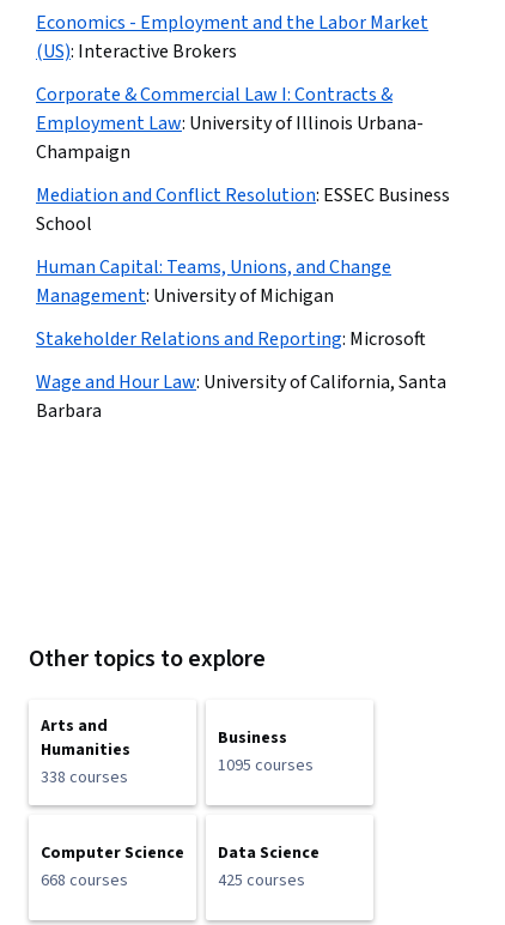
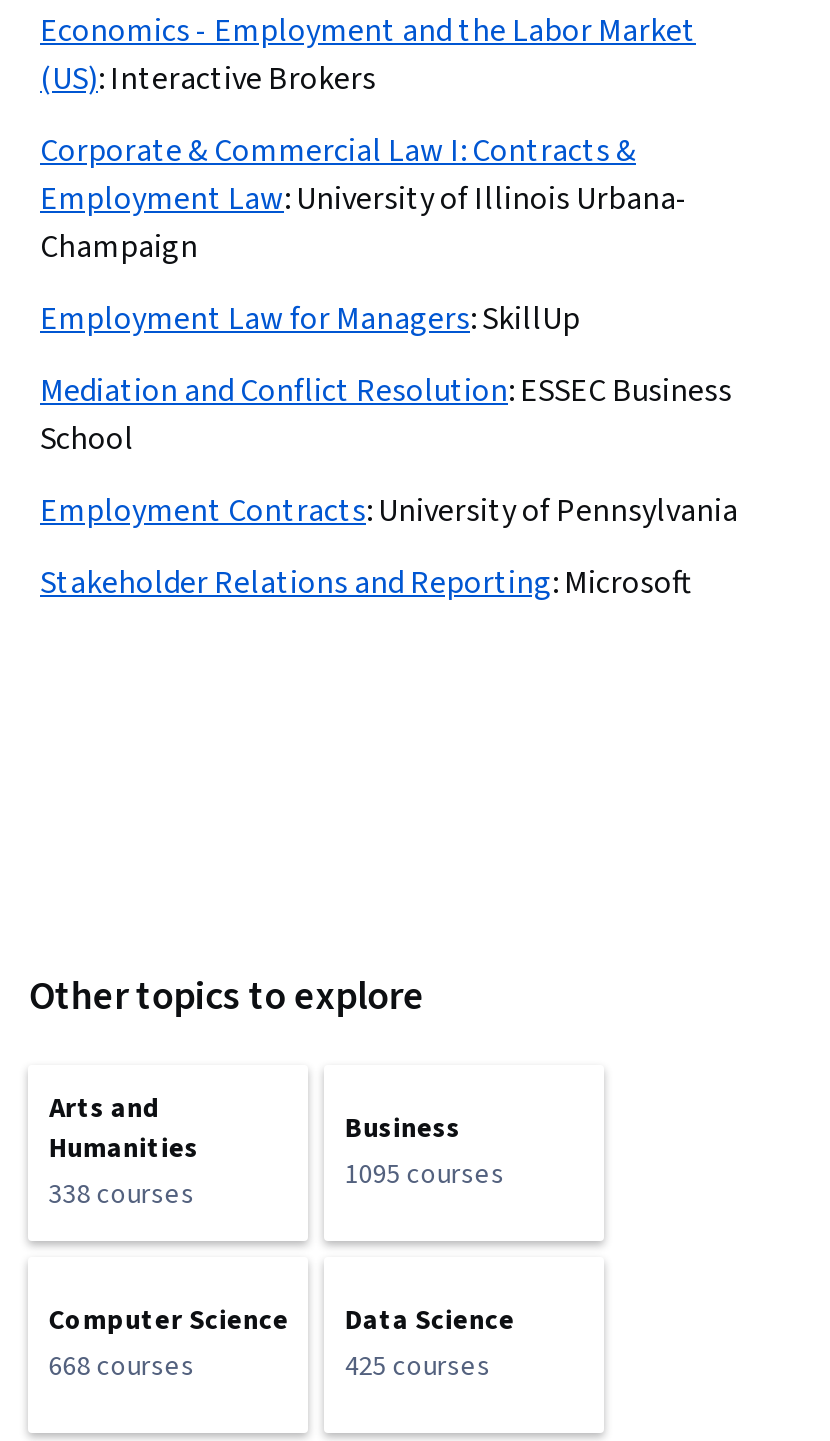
+ Employment Law for Managers: SkillUp

moved down: Mediation and Conflict Resolution: ESSEC Business | School

- Human Capital: Teams, Unions, and Change
- Management: University of Michigan
+ Employment Contracts: University of Pennsylvania

- Wage and Hour Law: University of California, Santa
- Barbara
